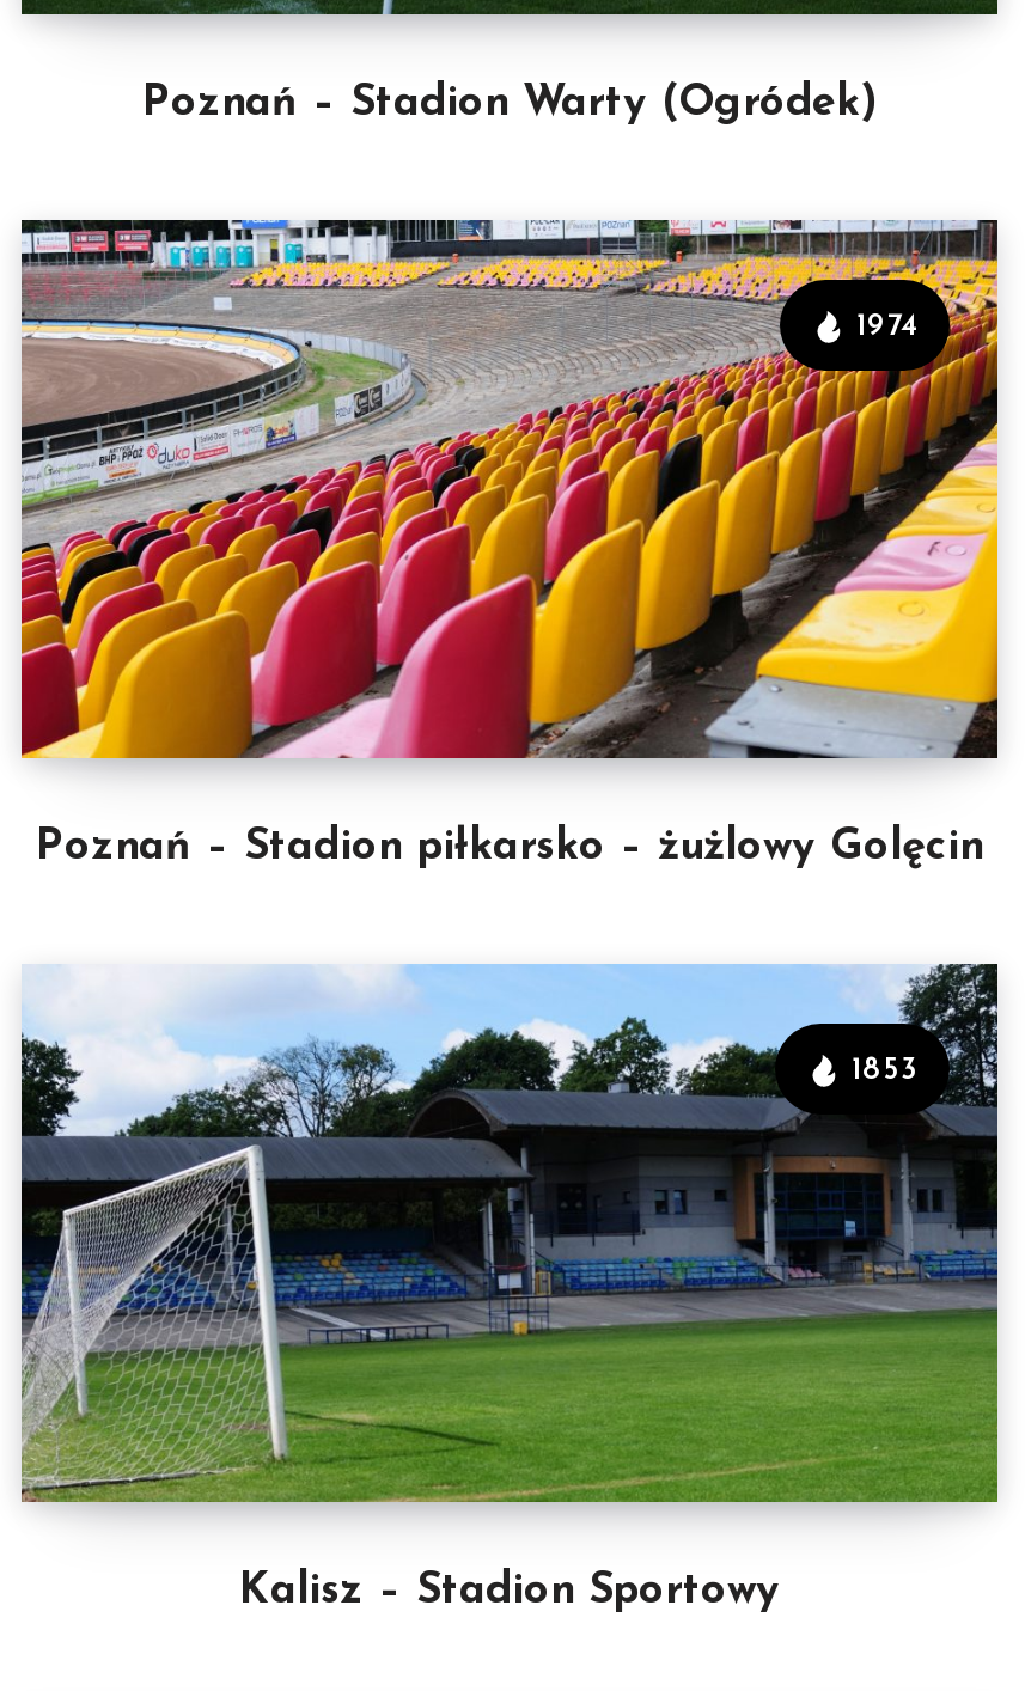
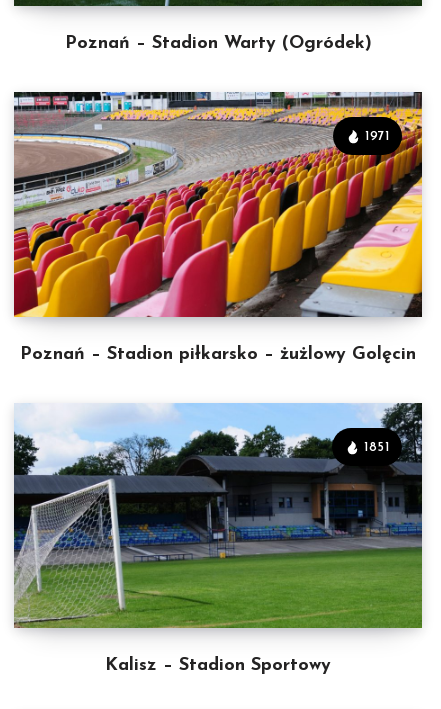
- 1974
+ 1971

- 1853
+ 1851
